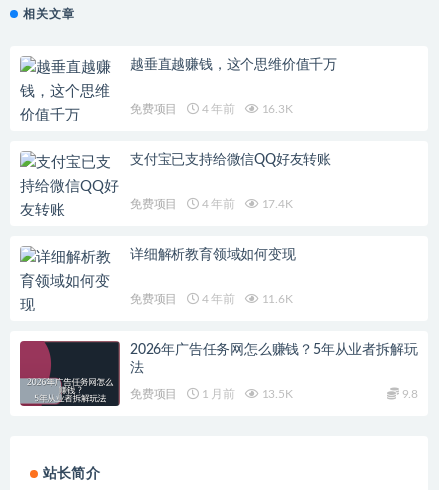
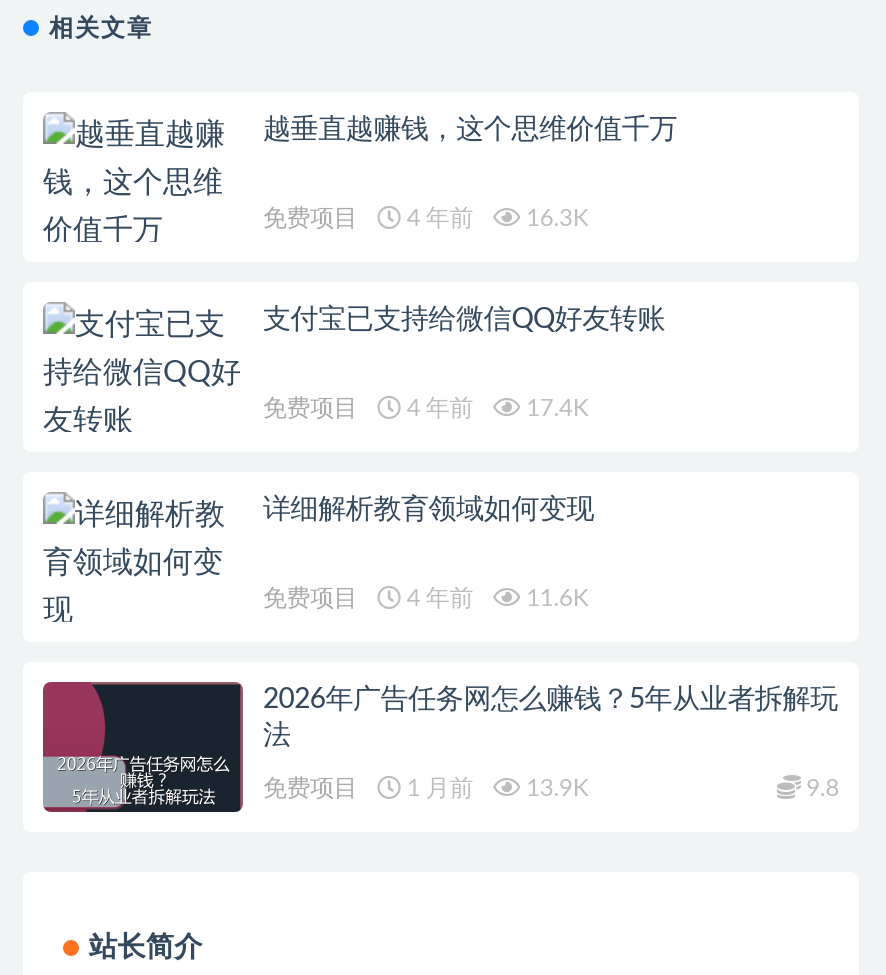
- 免费项目 1 月前 13.5K
+ 免费项目 1 月前 13.9K
